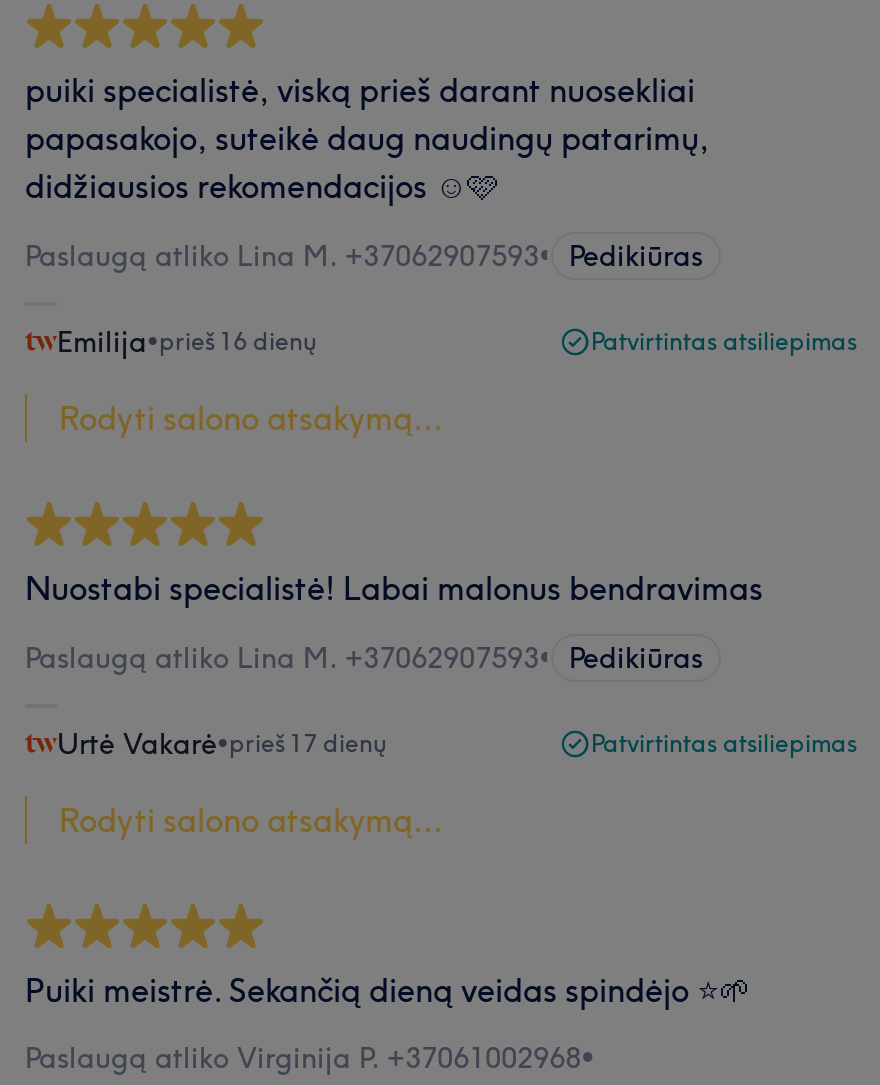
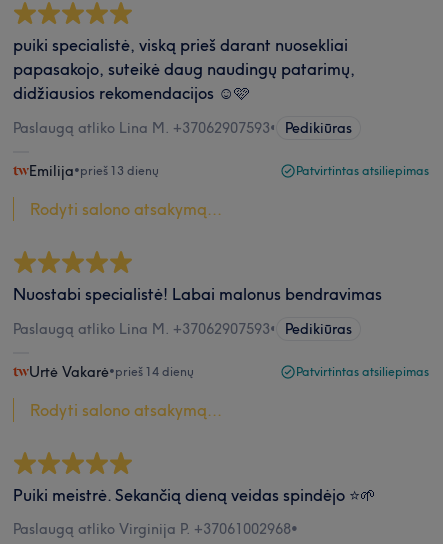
- Emilija•prieš 16 dienų
+ Emilija•prieš 13 dienų

- Urtė Vakarė•prieš 17 dienų
+ Urtė Vakarė•prieš 14 dienų
